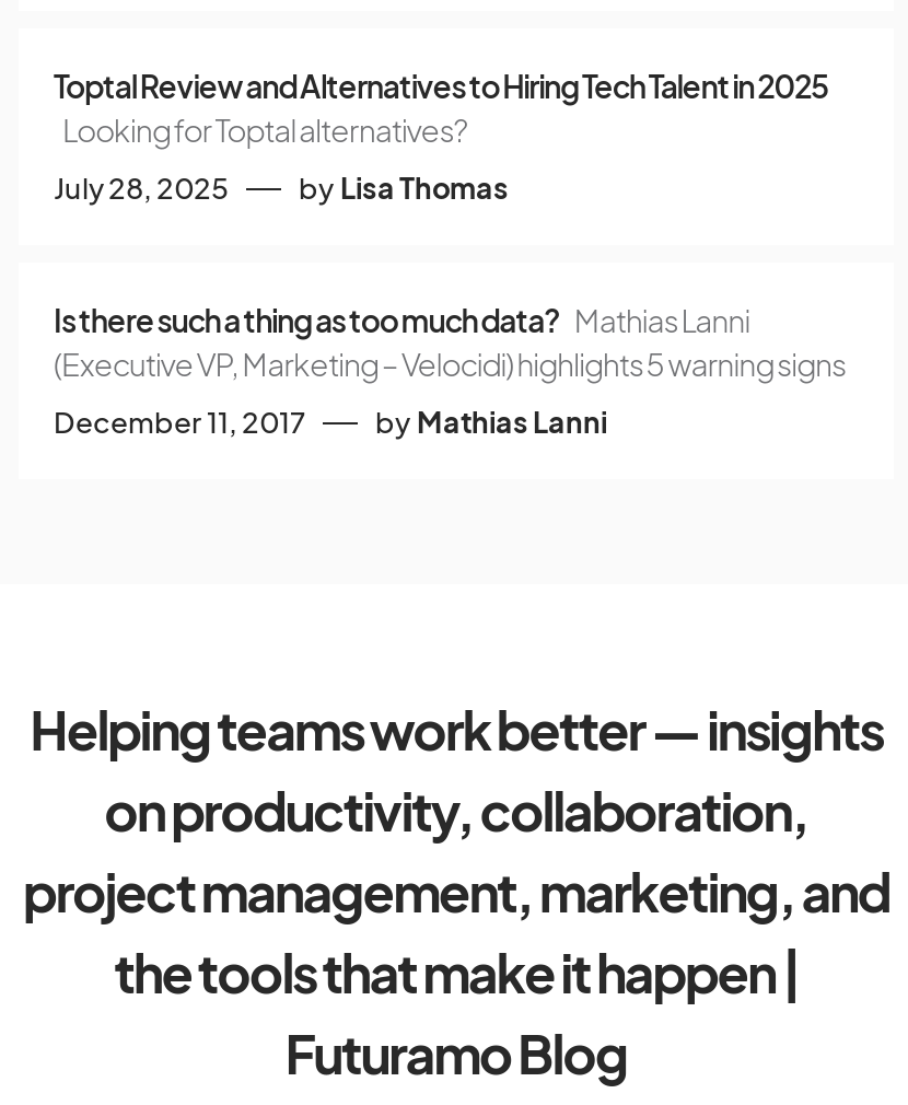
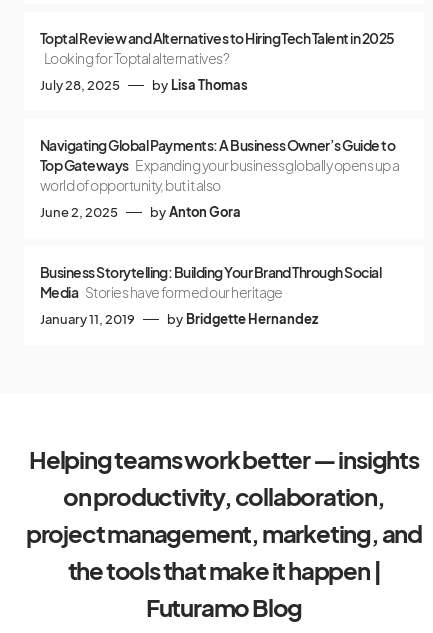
- Is there such a thing as too much data? Mathias Lanni
- (Executive VP, Marketing – Velocidi) highlights 5 warning signs
- December 11, 2017
- by Mathias Lanni
+ Navigating Global Payments: A Business Owner’s Guide to
+ Top Gateways Expanding your business globally opens up a
+ world of opportunity, but it also
+ June 2, 2025
+ by Anton Gora
+ Business Storytelling: Building Your Brand Through Social
+ Media Stories have formed our heritage
+ January 11, 2019
+ by Bridgette Hernandez
